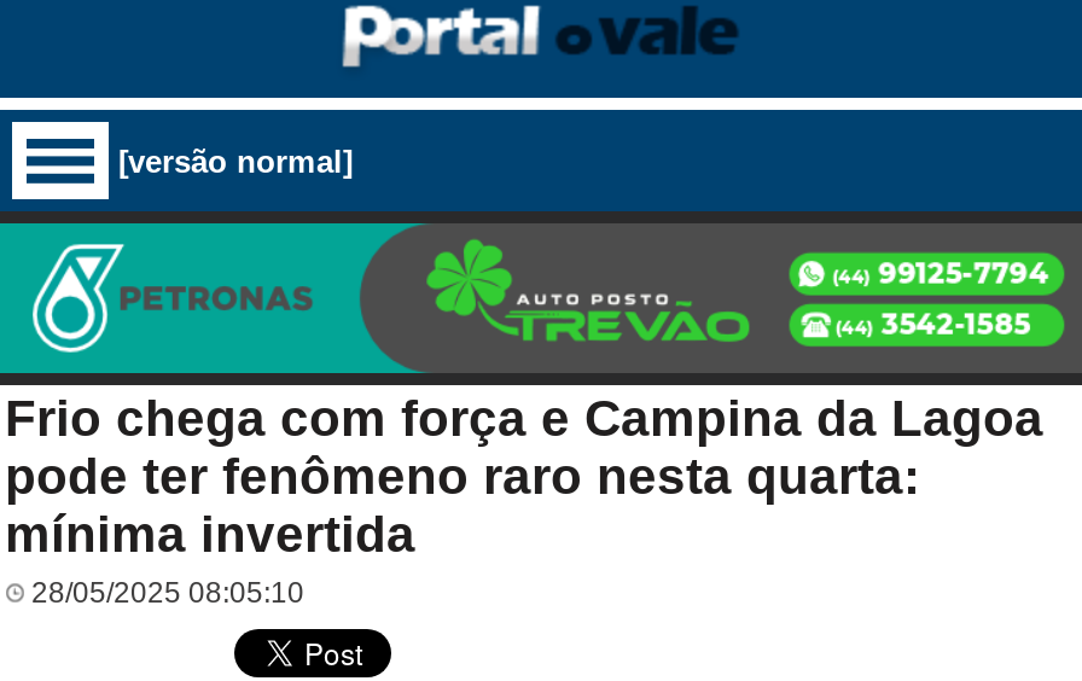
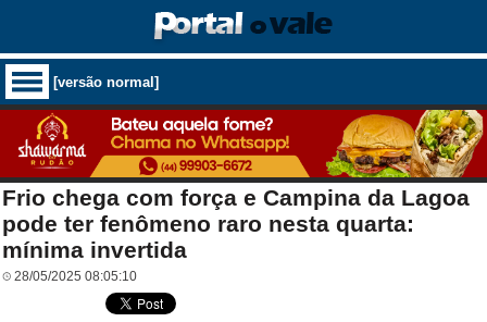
- [image]
+ [image]
